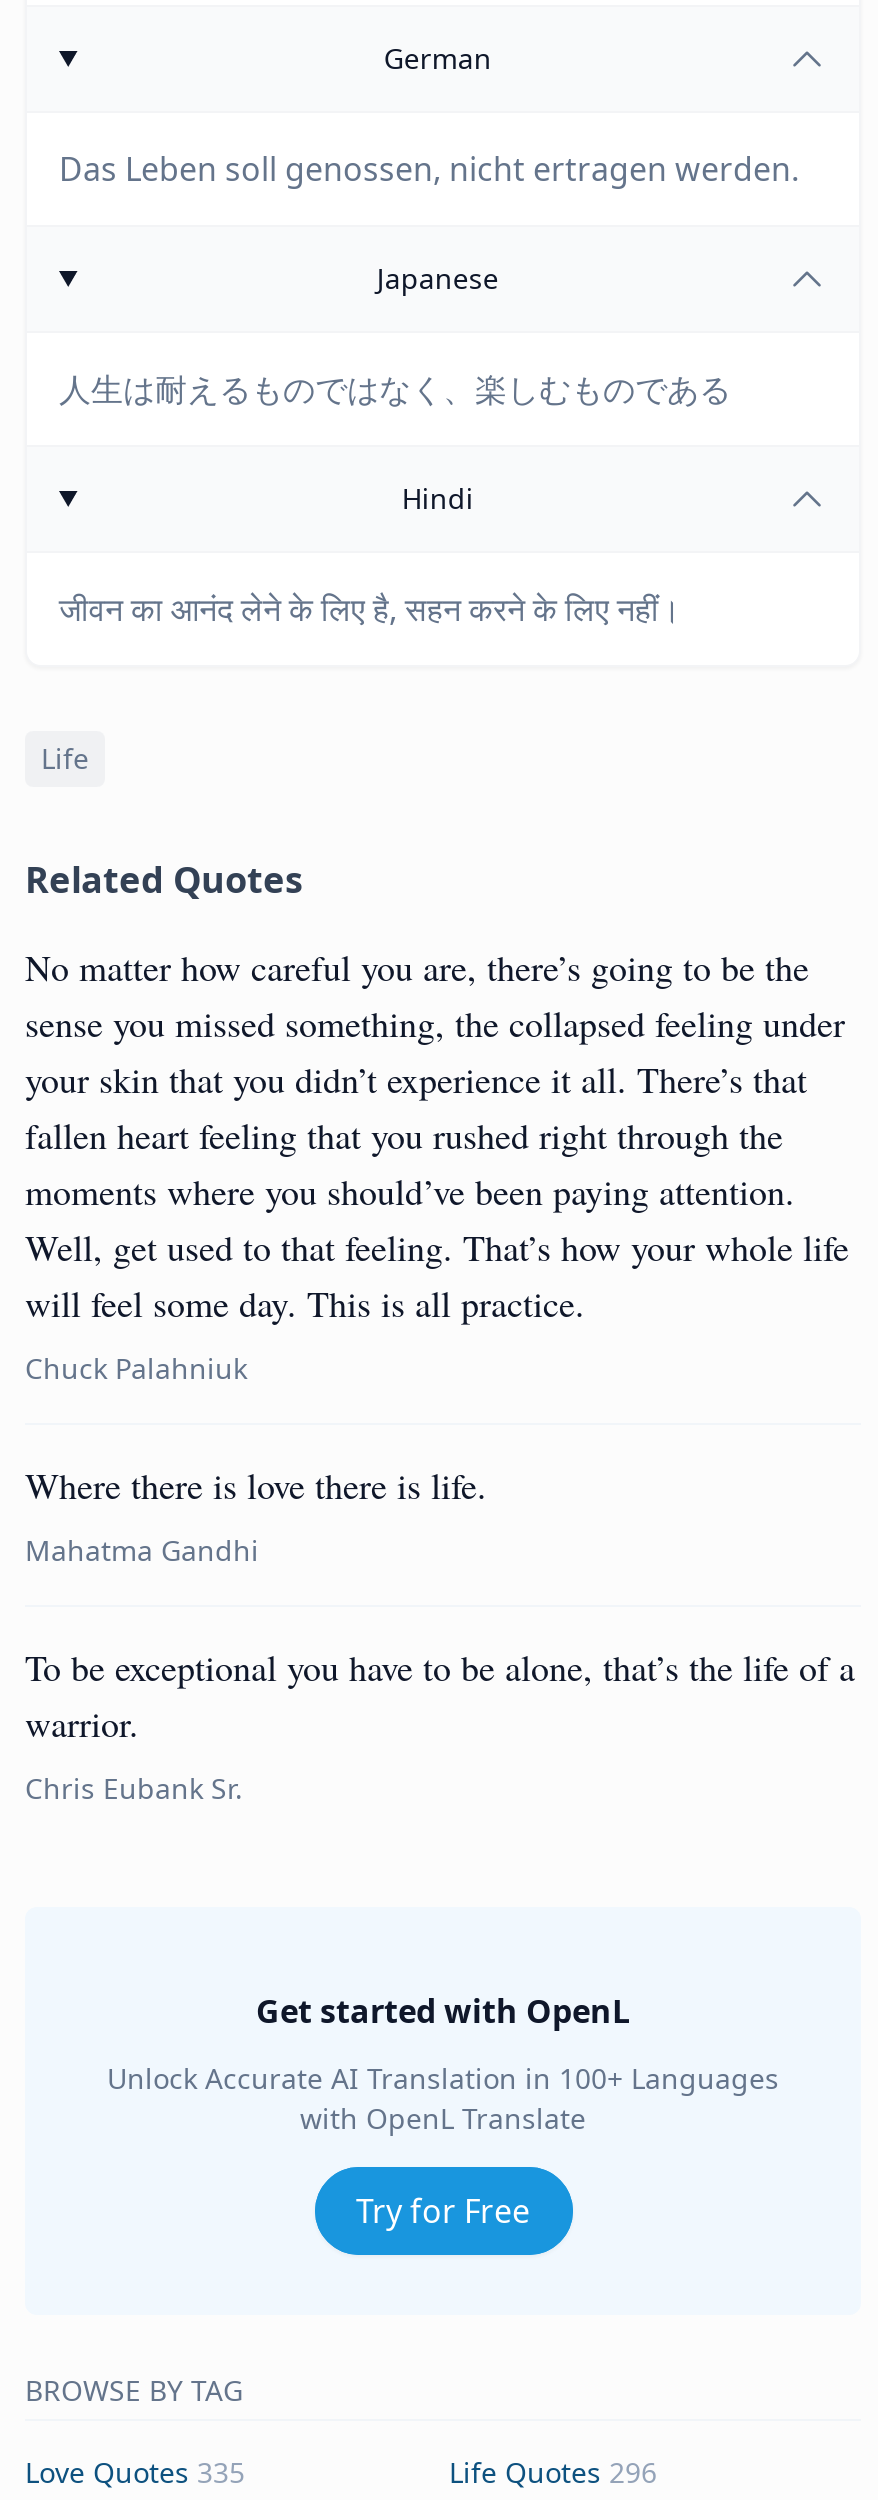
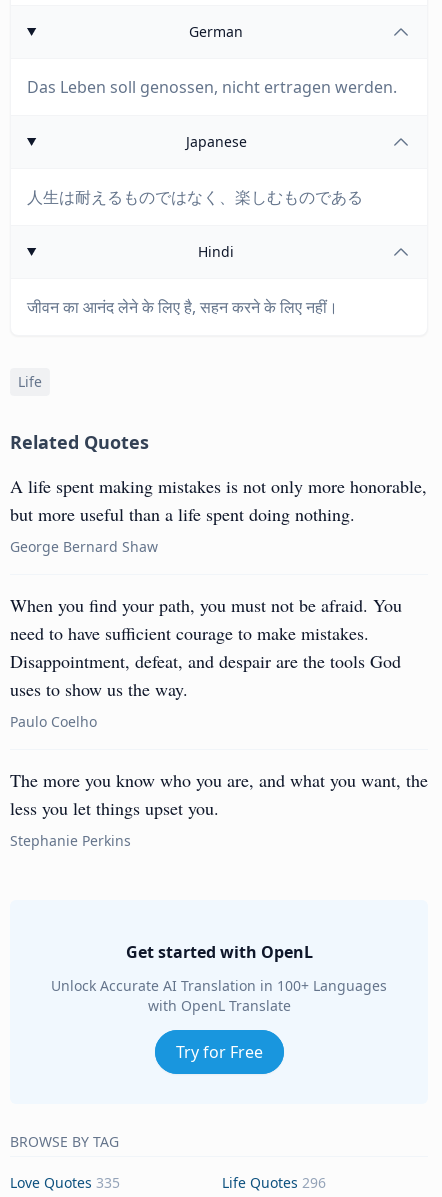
- No matter how careful you are, there’s going to be the
- sense you missed something, the collapsed feeling under
- your skin that you didn’t experience it all. There’s that
- fallen heart feeling that you rushed right through the
- moments where you should’ve been paying attention.
- Well, get used to that feeling. That’s how your whole life
- will feel some day. This is all practice.
+ A life spent making mistakes is not only more honorable,
+ but more useful than a life spent doing nothing.

- Chuck Palahniuk
+ George Bernard Shaw

- Where there is love there is life.
+ When you find your path, you must not be afraid. You
+ need to have sufficient courage to make mistakes.
+ Disappointment, defeat, and despair are the tools God
+ uses to show us the way.

- Mahatma Gandhi
+ Paulo Coelho

- To be exceptional you have to be alone, that’s the life of a
- warrior.
+ The more you know who you are, and what you want, the
+ less you let things upset you.

- Chris Eubank Sr.
+ Stephanie Perkins
